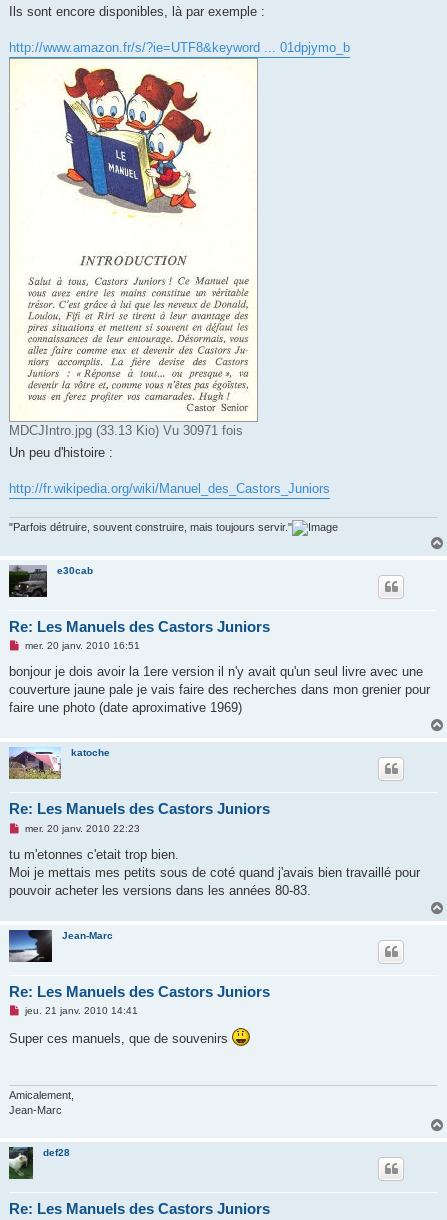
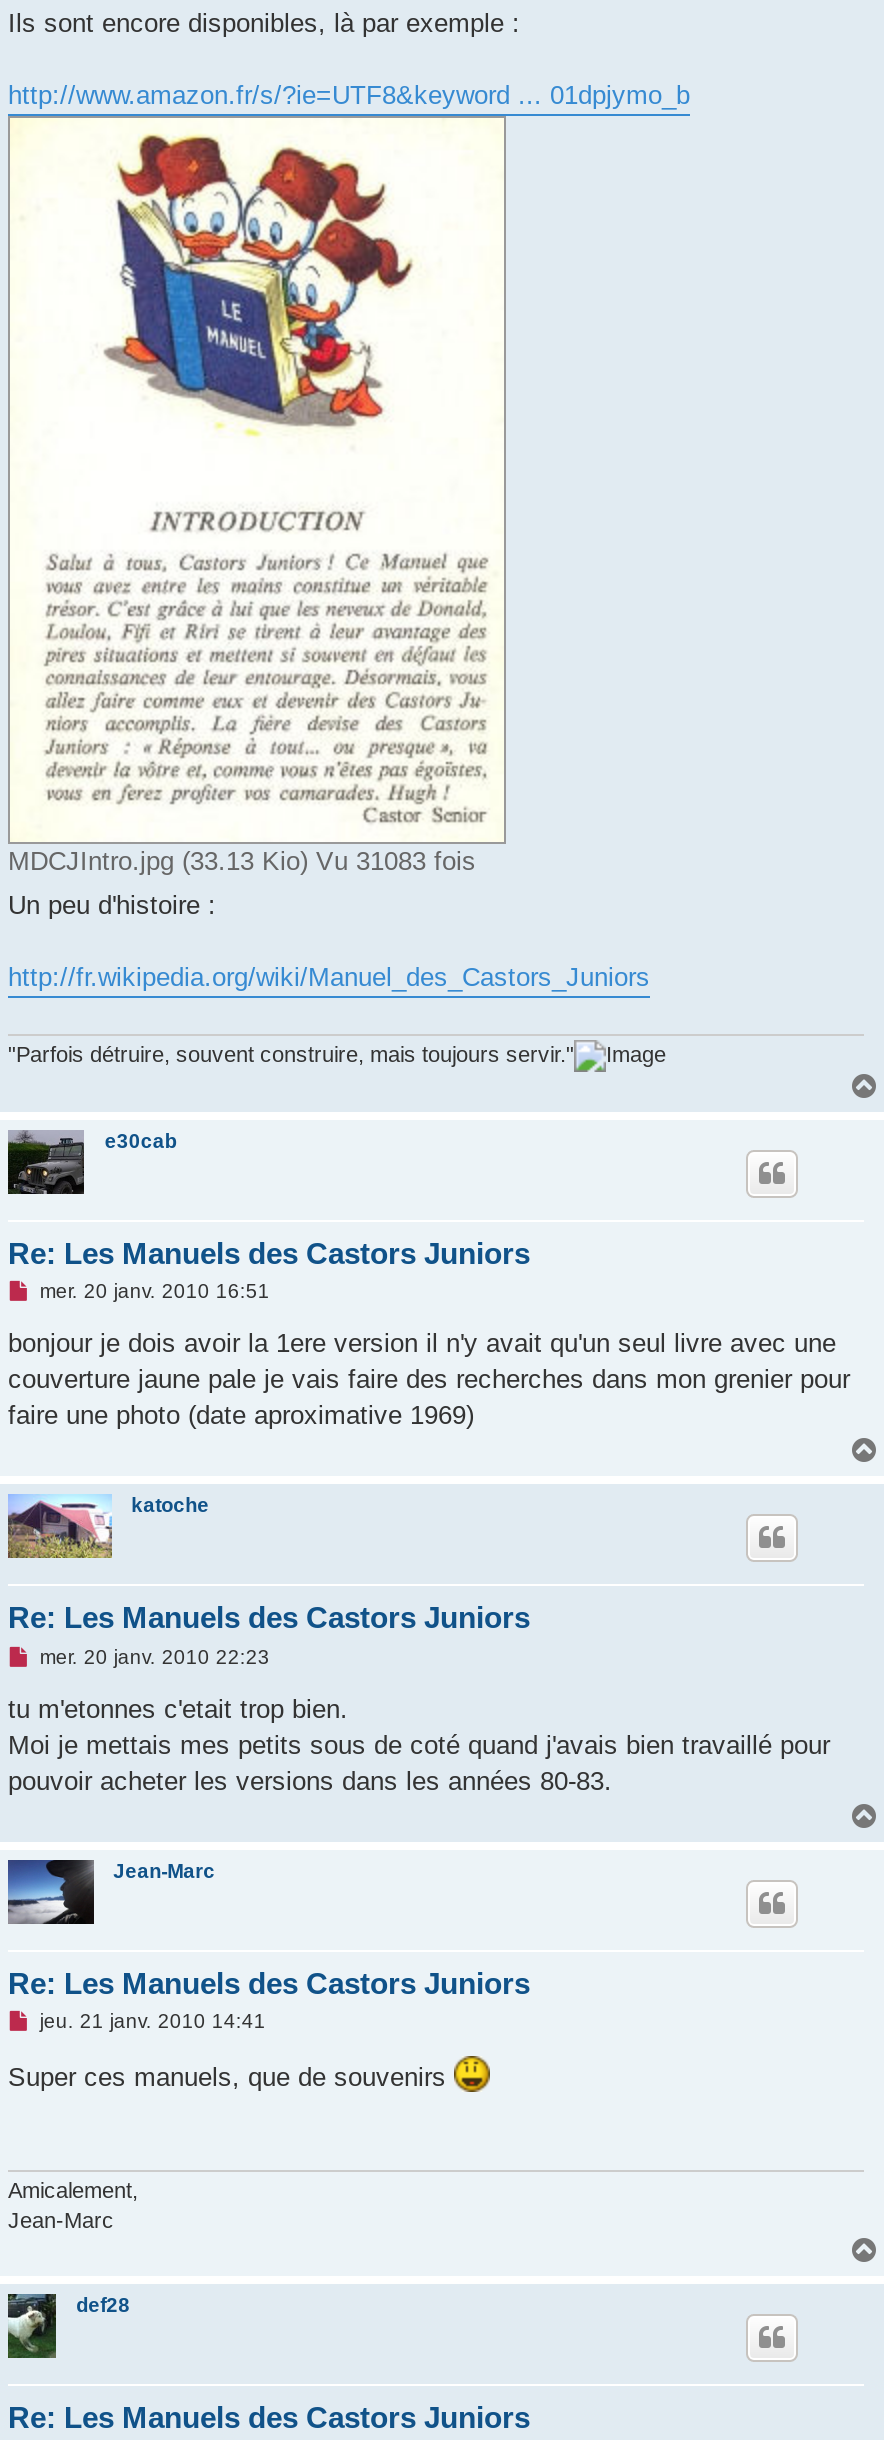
- MDCJIntro.jpg (33.13 Kio) Vu 30971 fois
+ MDCJIntro.jpg (33.13 Kio) Vu 31083 fois
